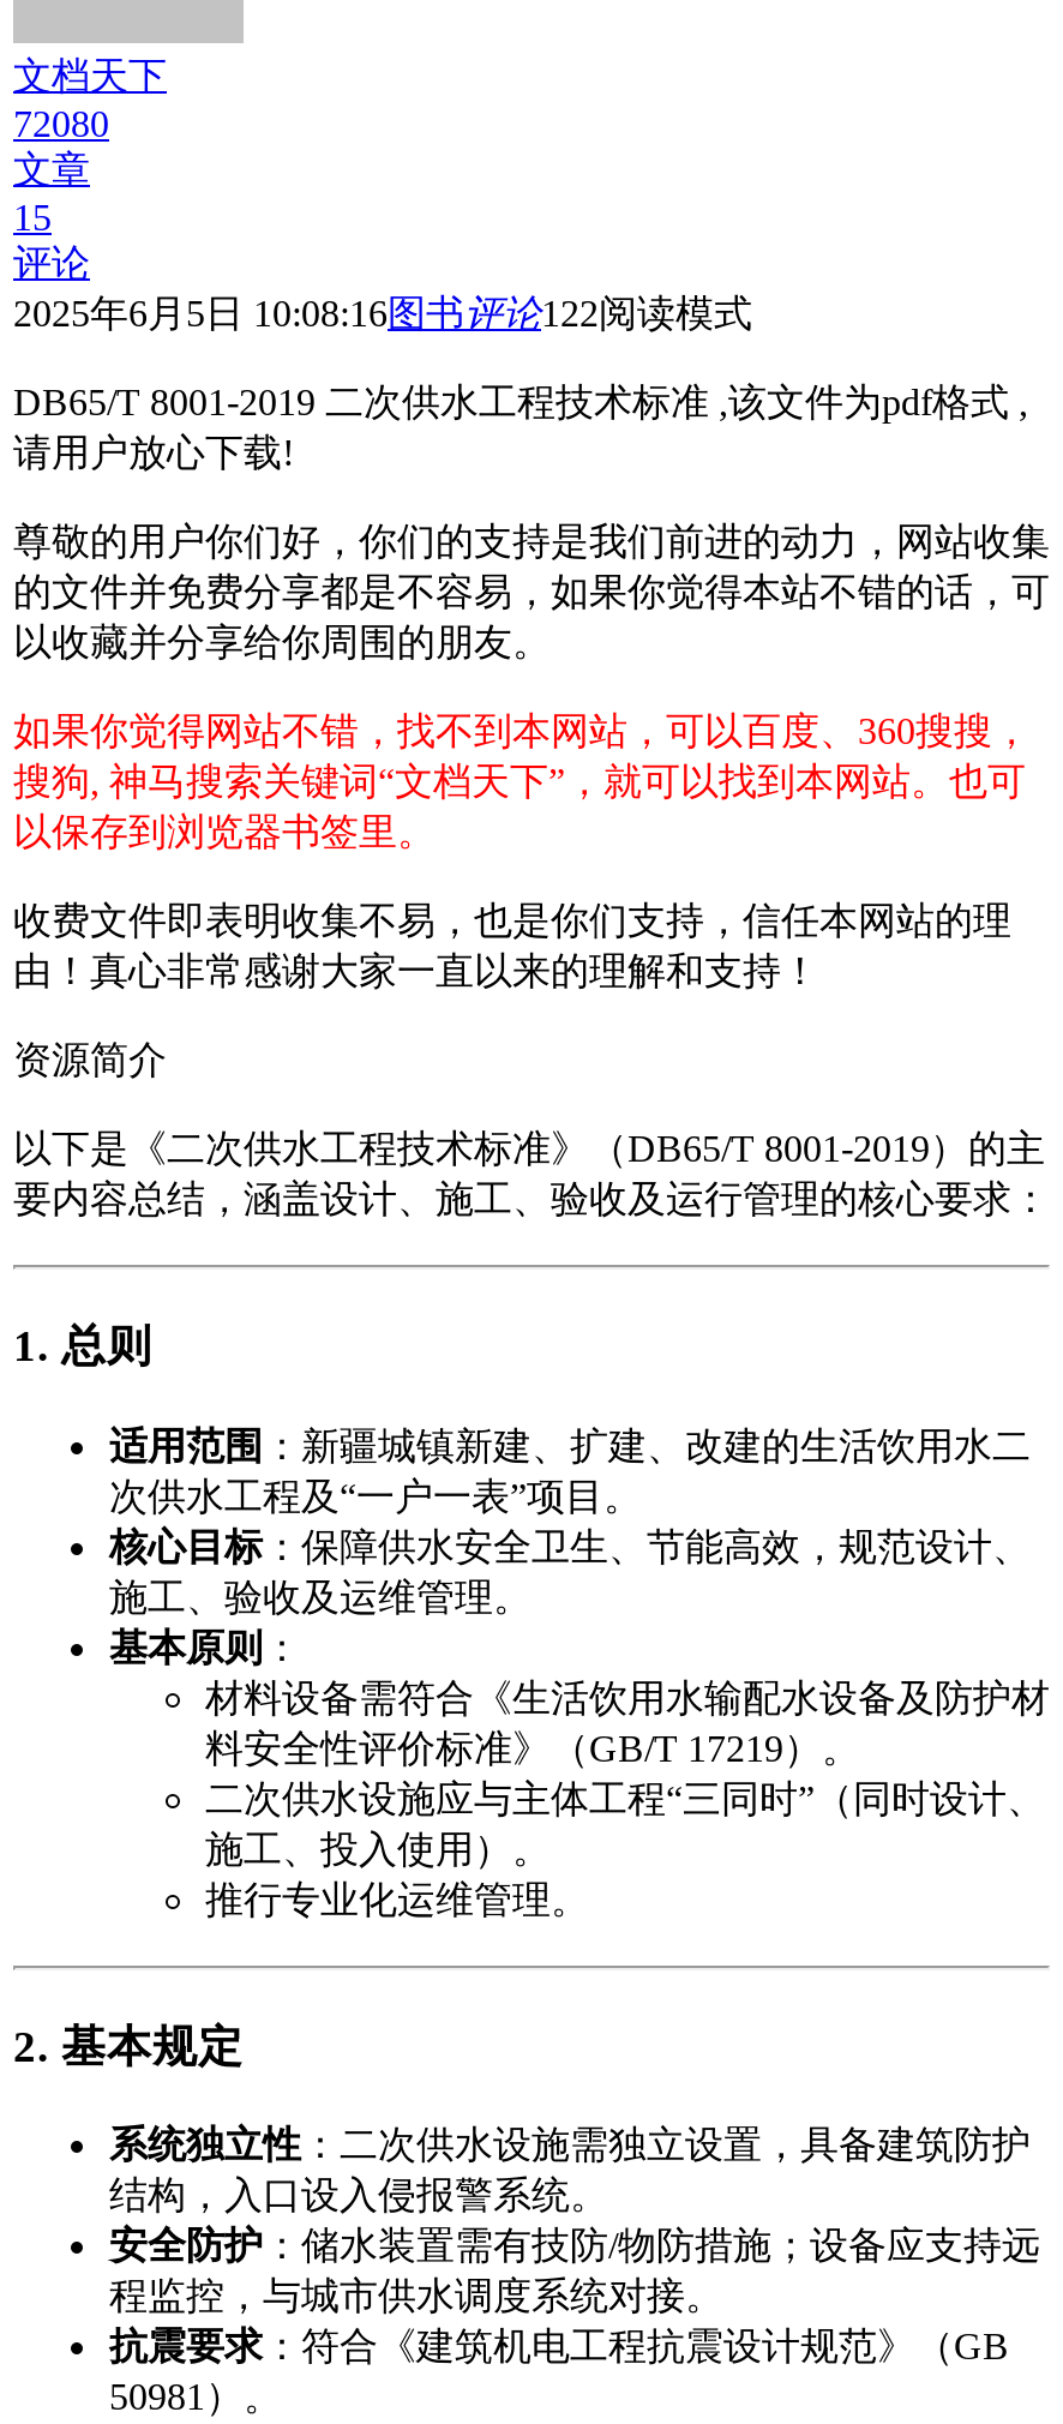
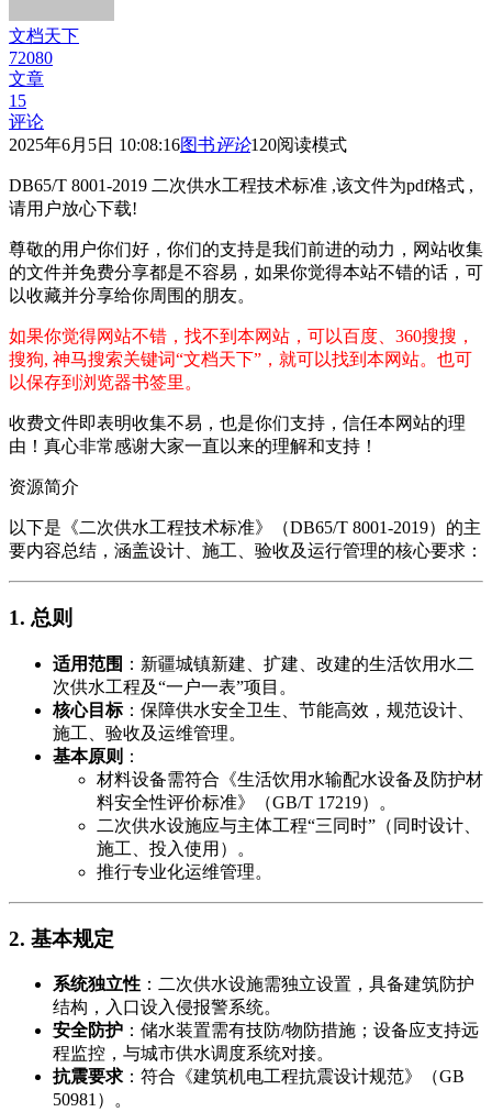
- 2025年6月5日 10:08:16图书评论122阅读模式
+ 2025年6月5日 10:08:16图书评论120阅读模式
